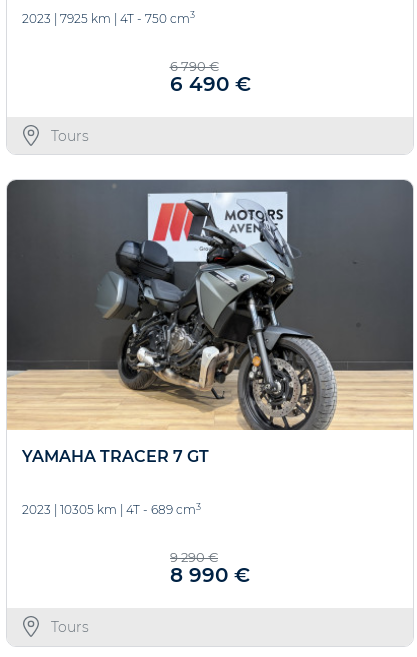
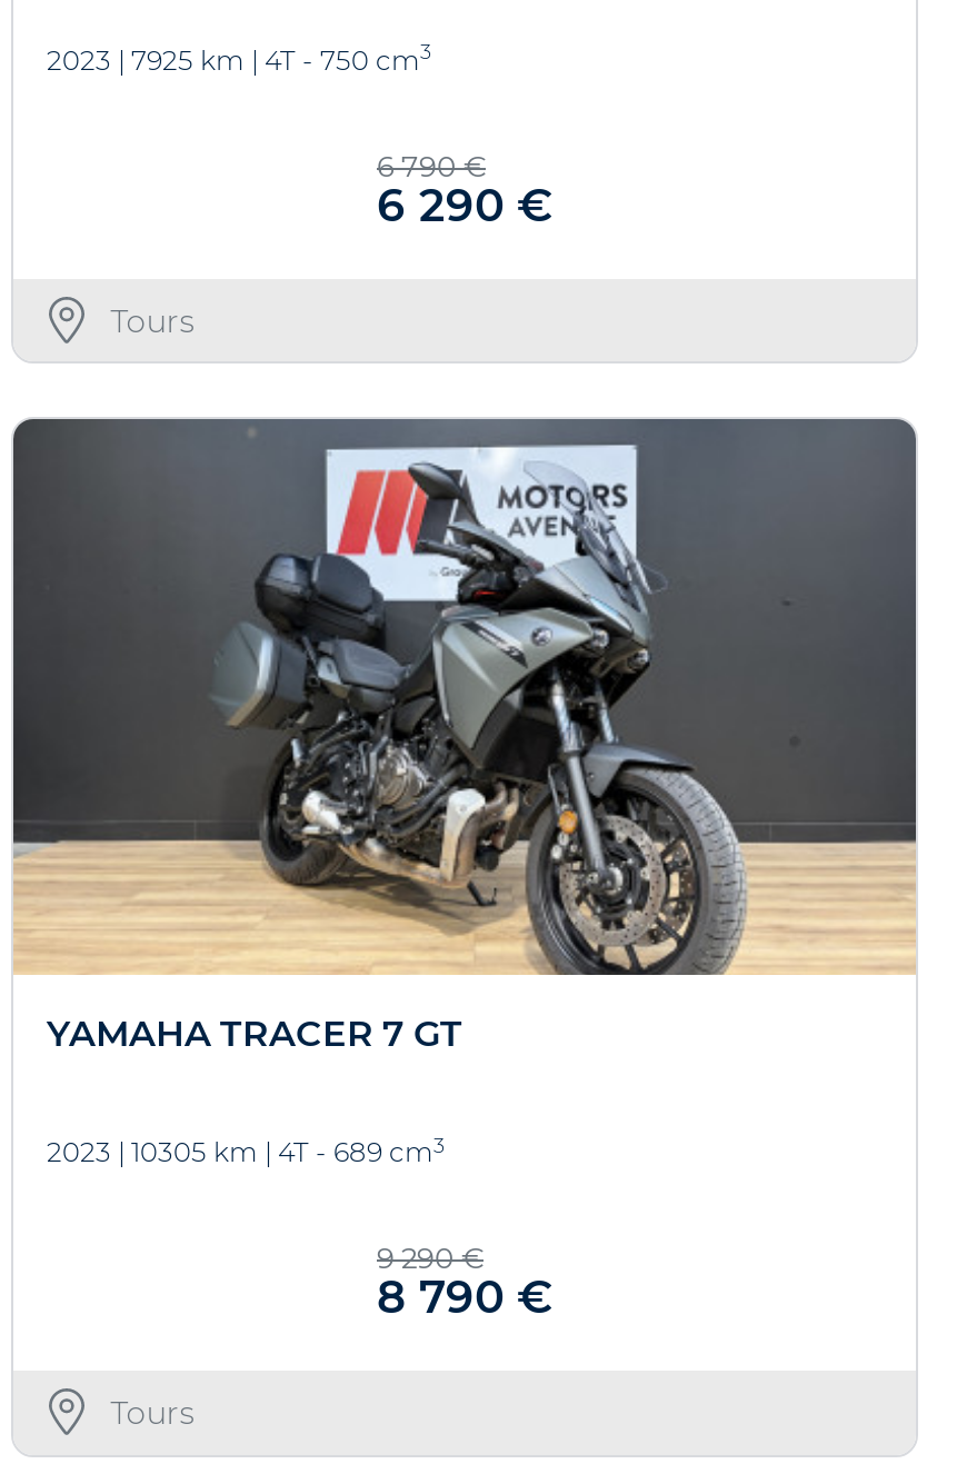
- 6 490 €
+ 6 290 €

- 8 990 €
+ 8 790 €
